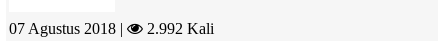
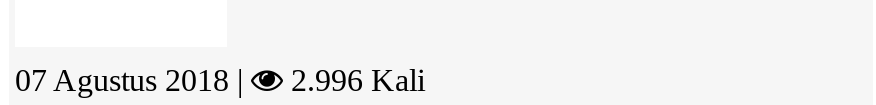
- 2.992 Kali
+ 2.996 Kali
